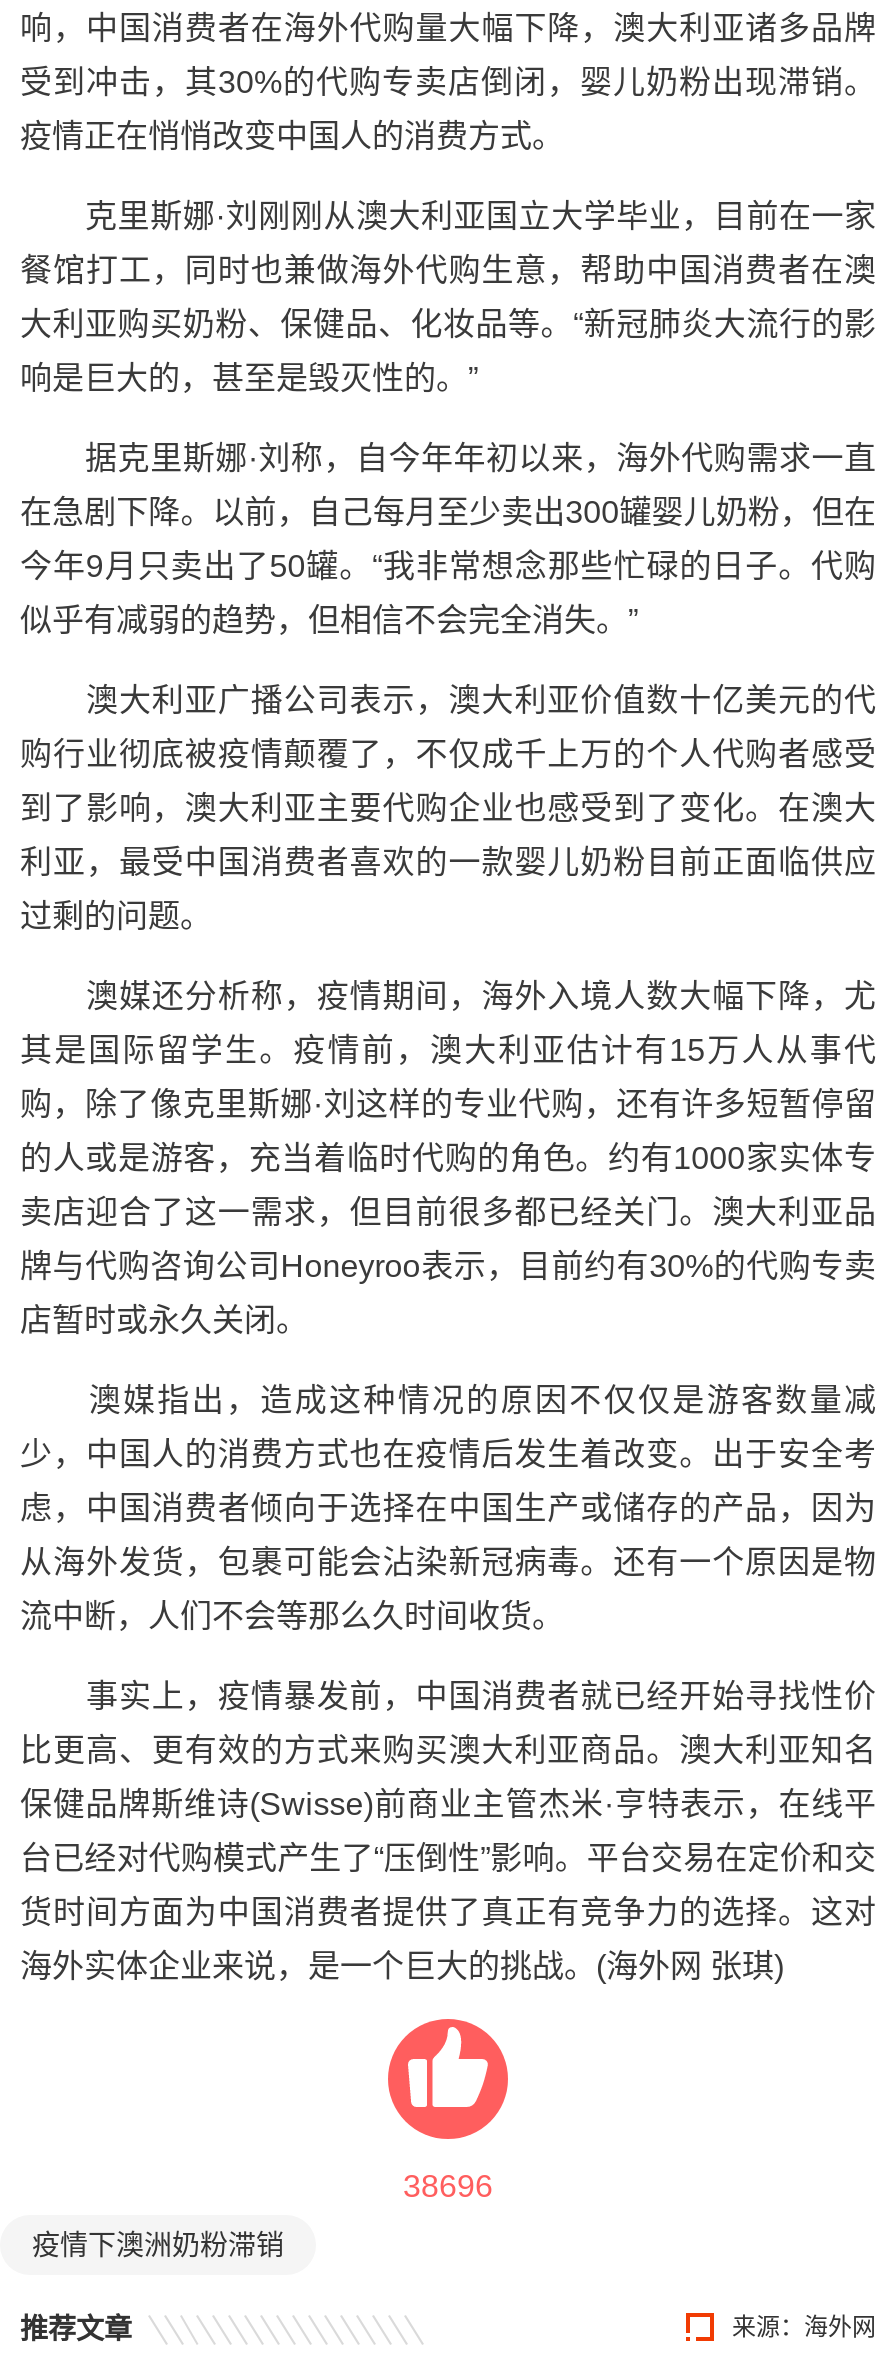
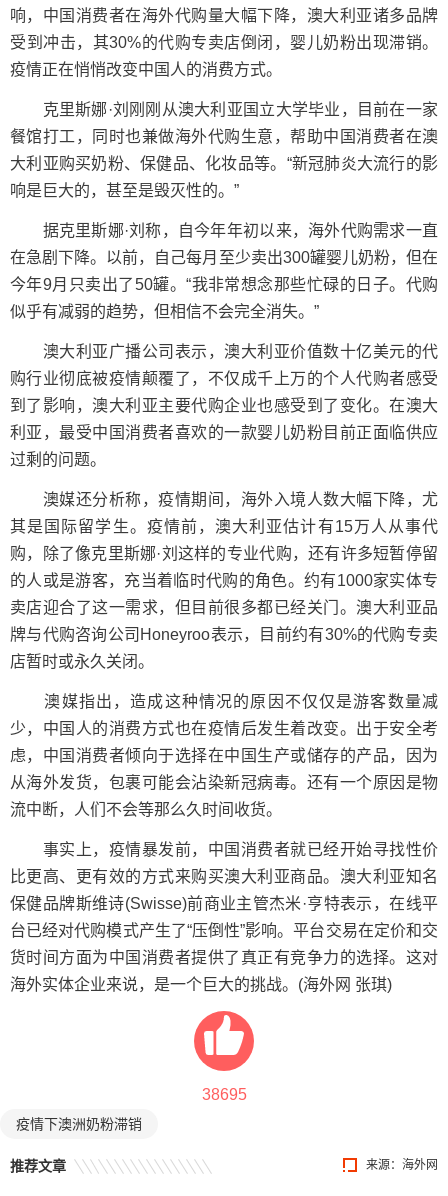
- 38696
+ 38695
